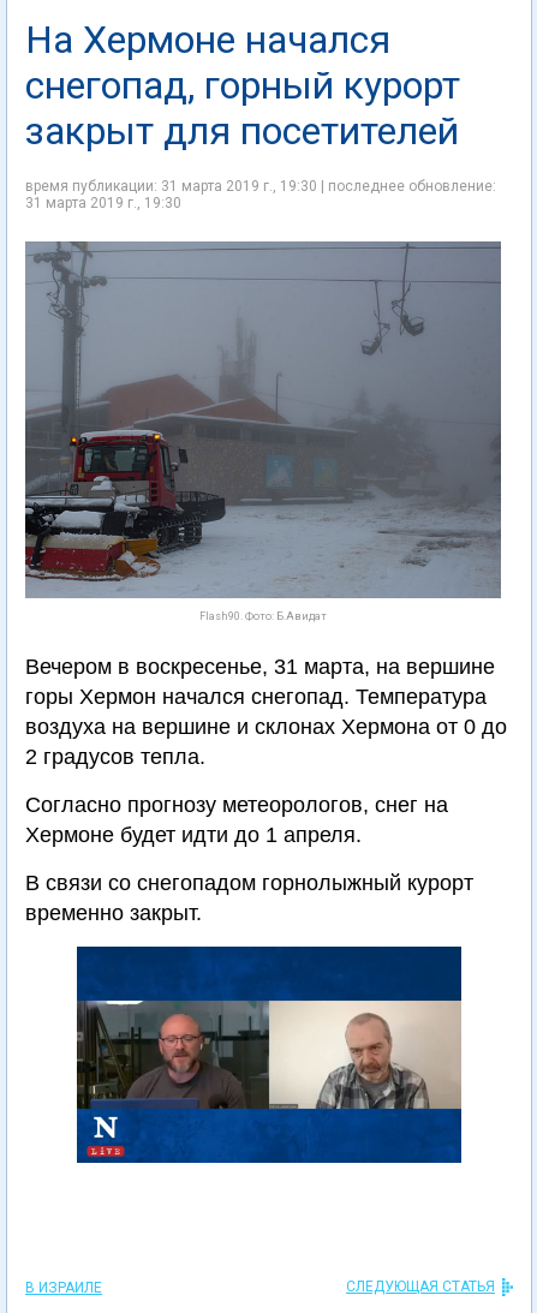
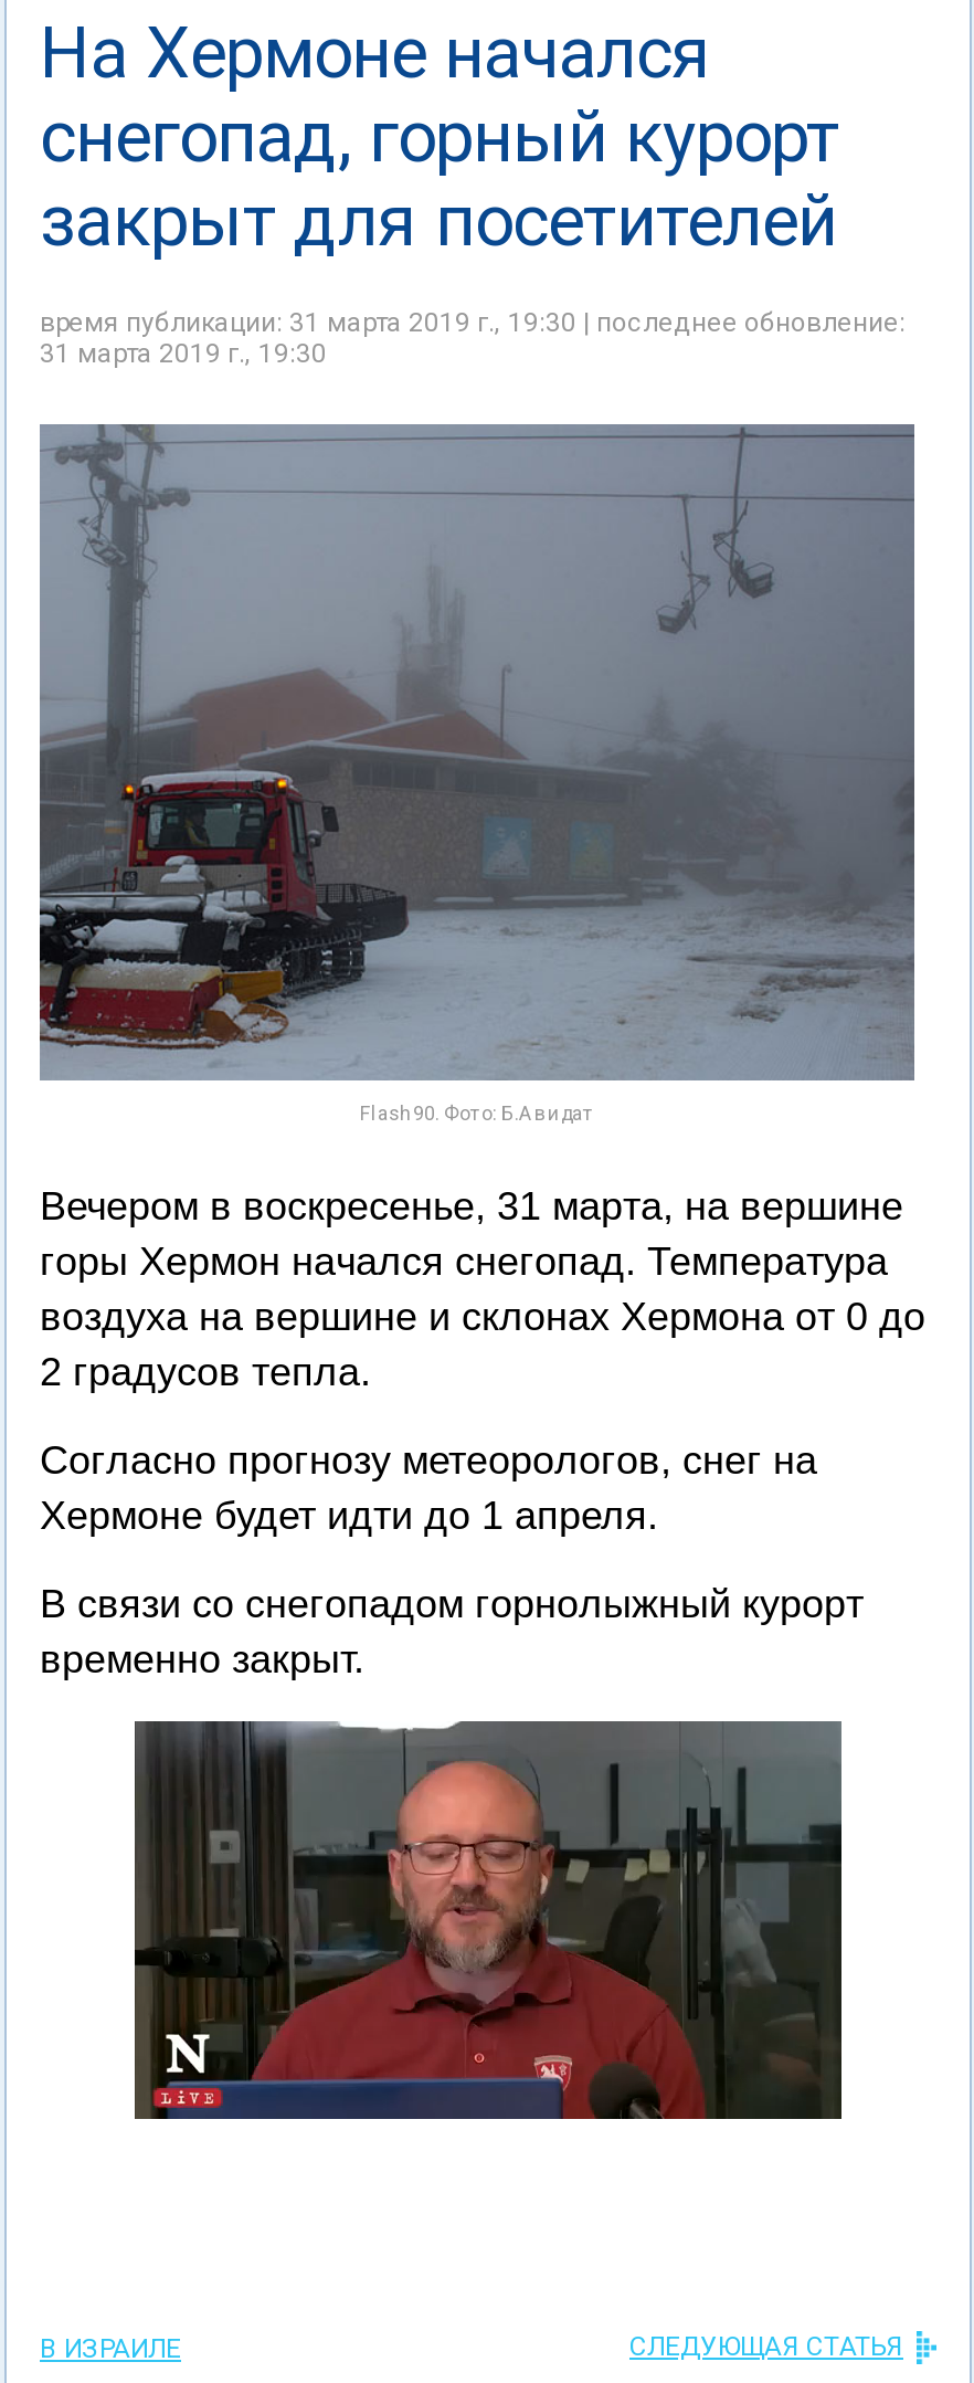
- [image]
+ [image]
